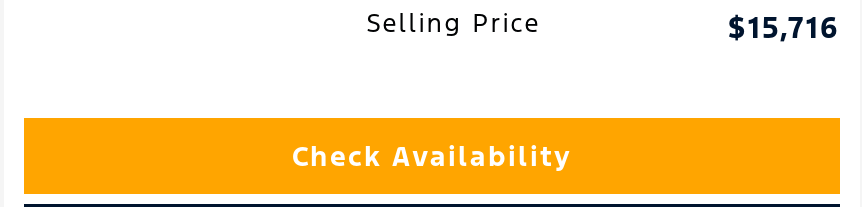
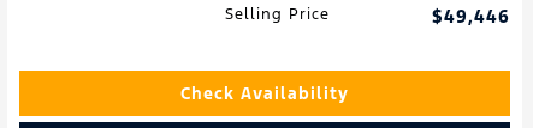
- $15,716
+ $49,446
